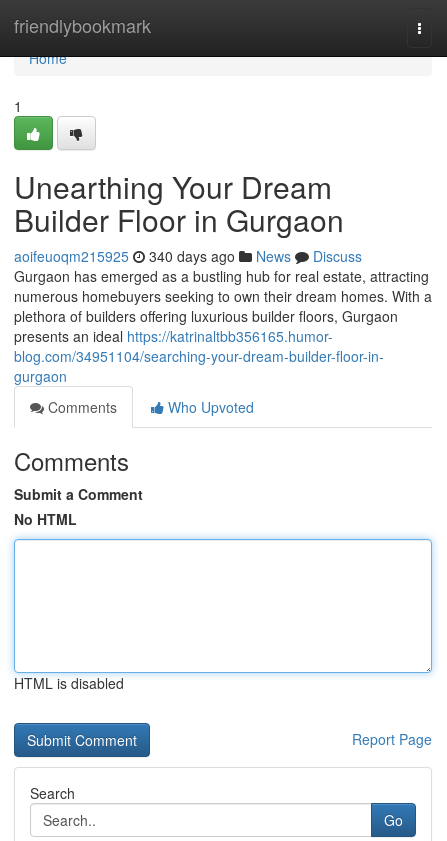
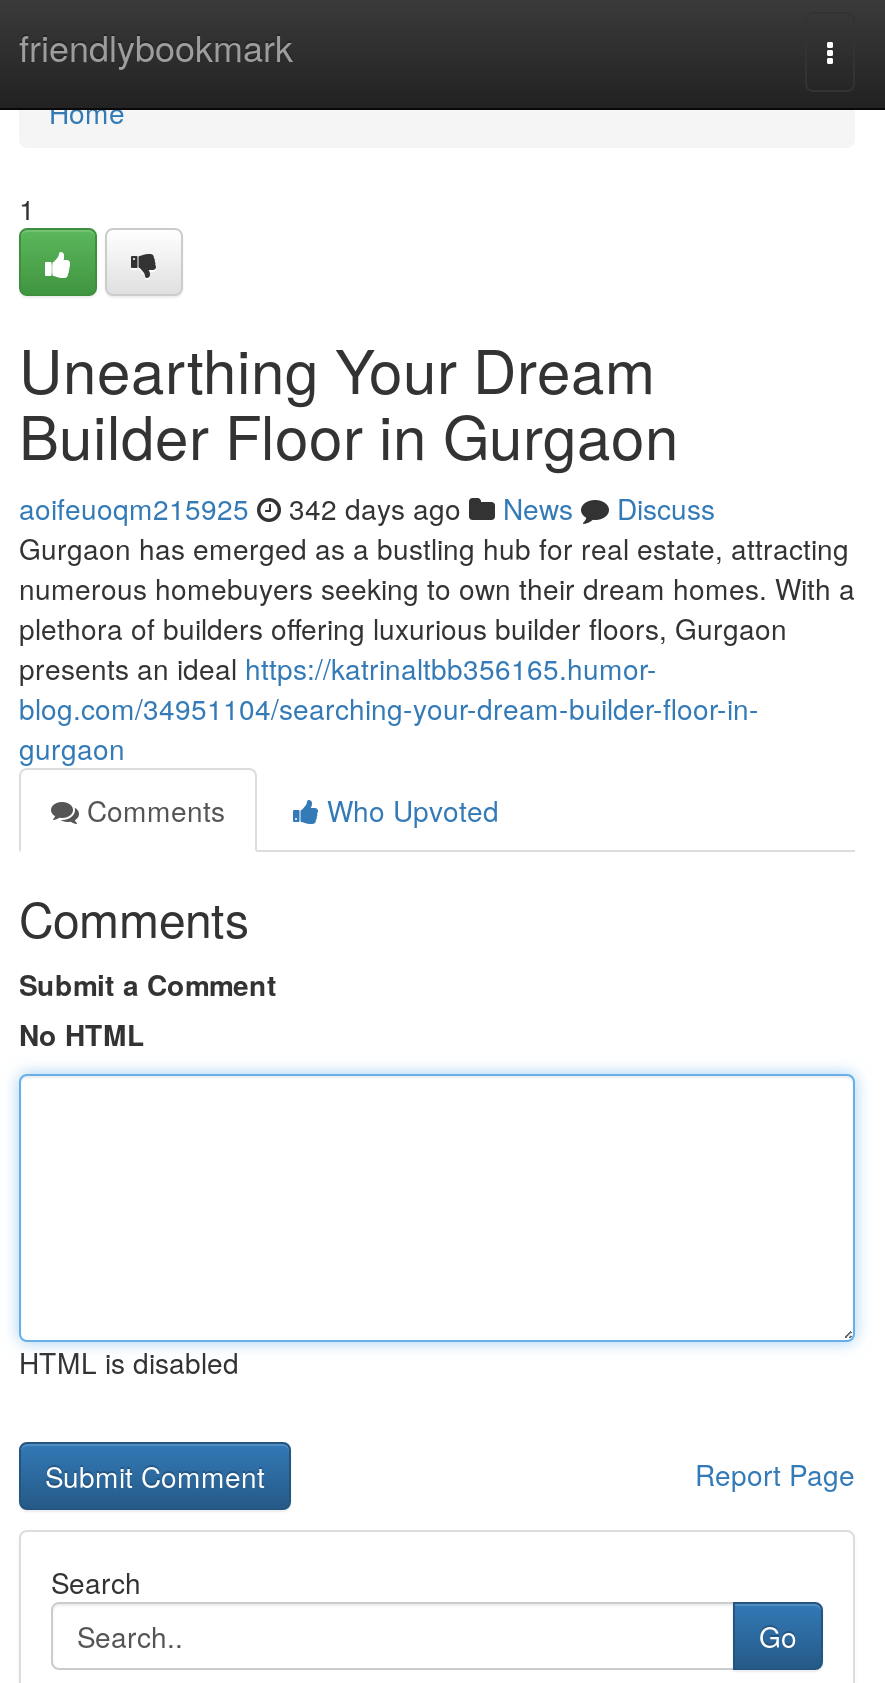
- aoifeuoqm215925 340 days ago News Discuss
+ aoifeuoqm215925 342 days ago News Discuss
